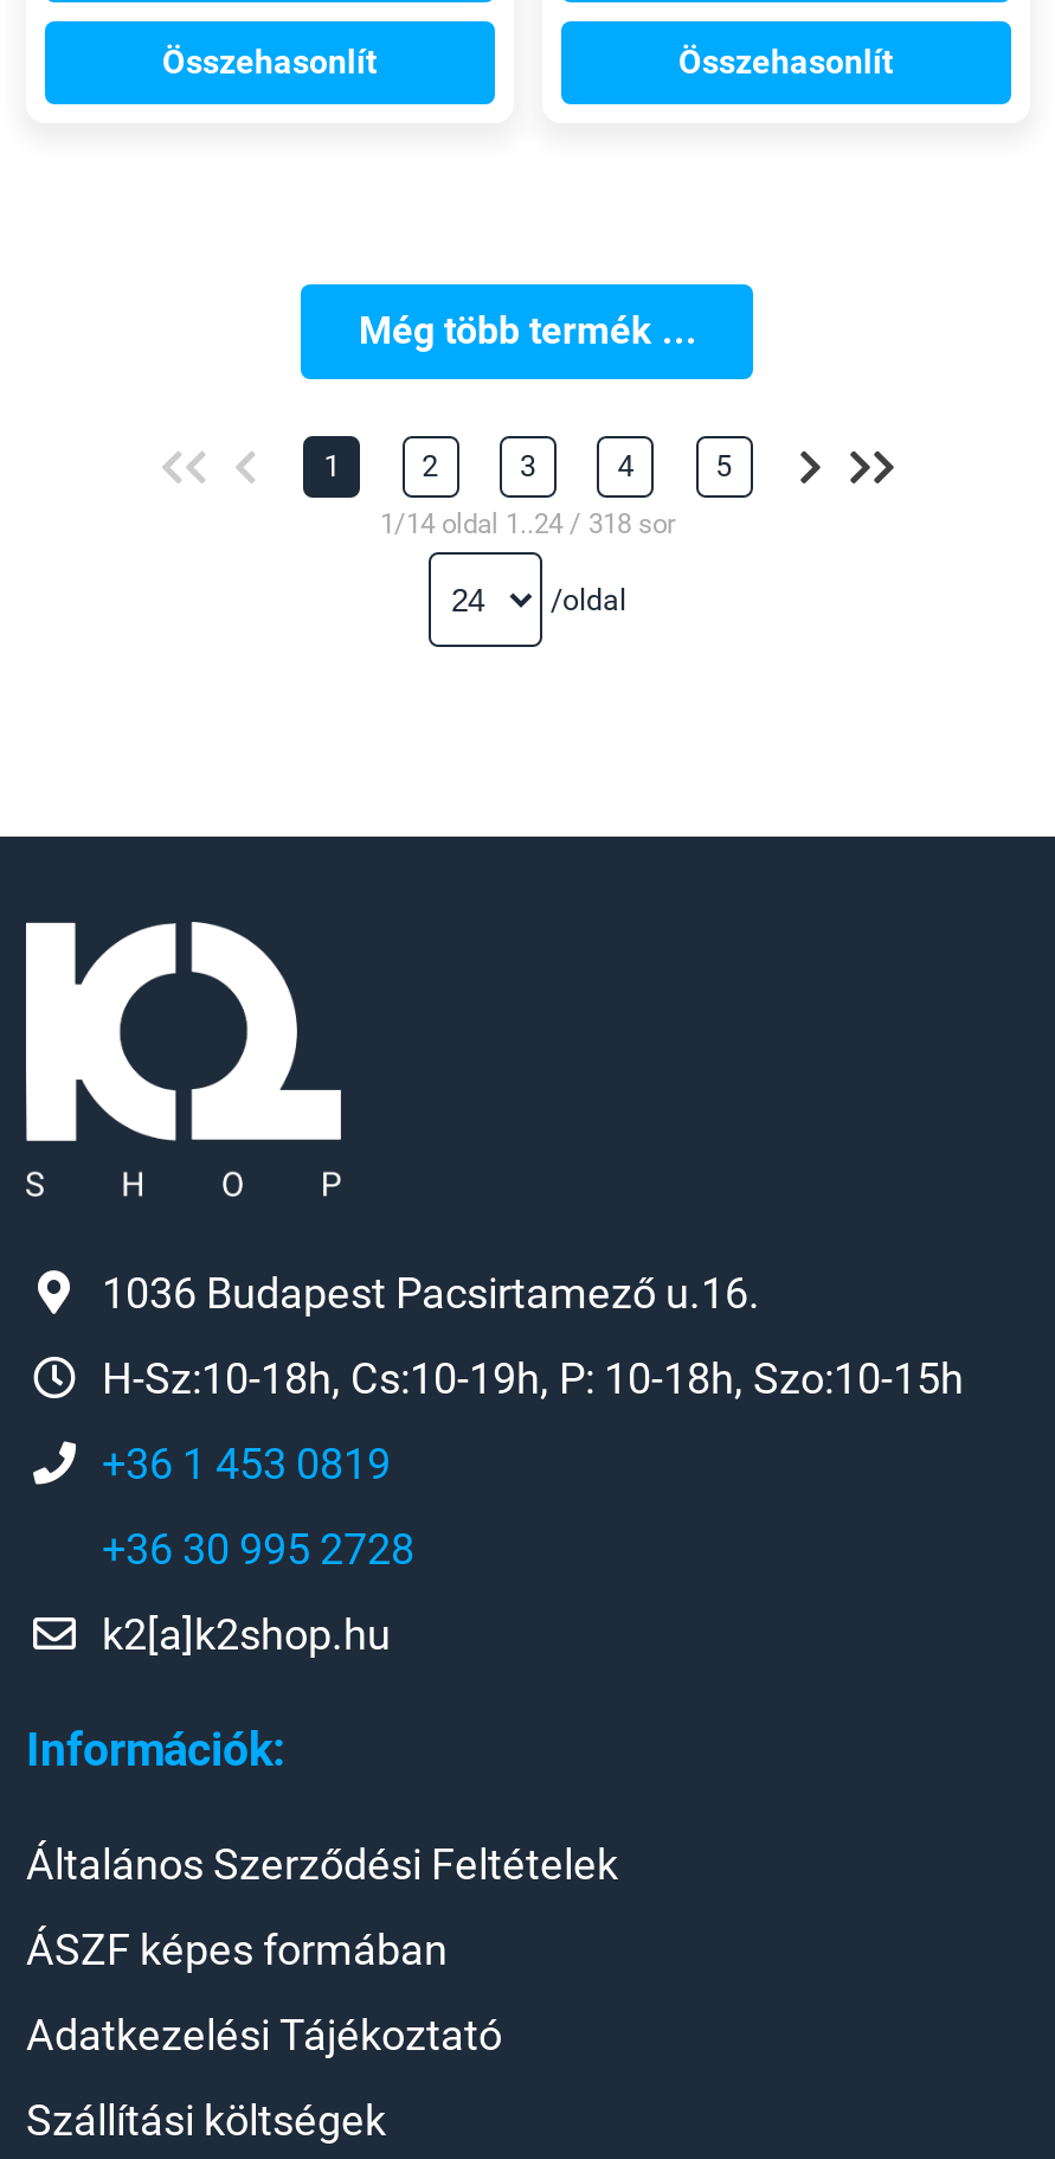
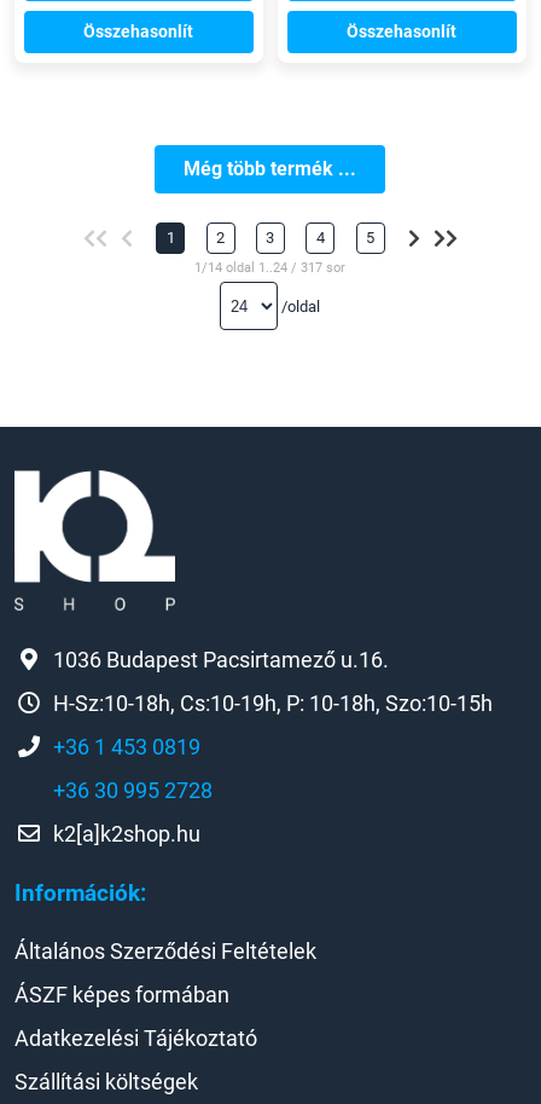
- 1/14 oldal 1..24 / 318 sor
+ 1/14 oldal 1..24 / 317 sor
